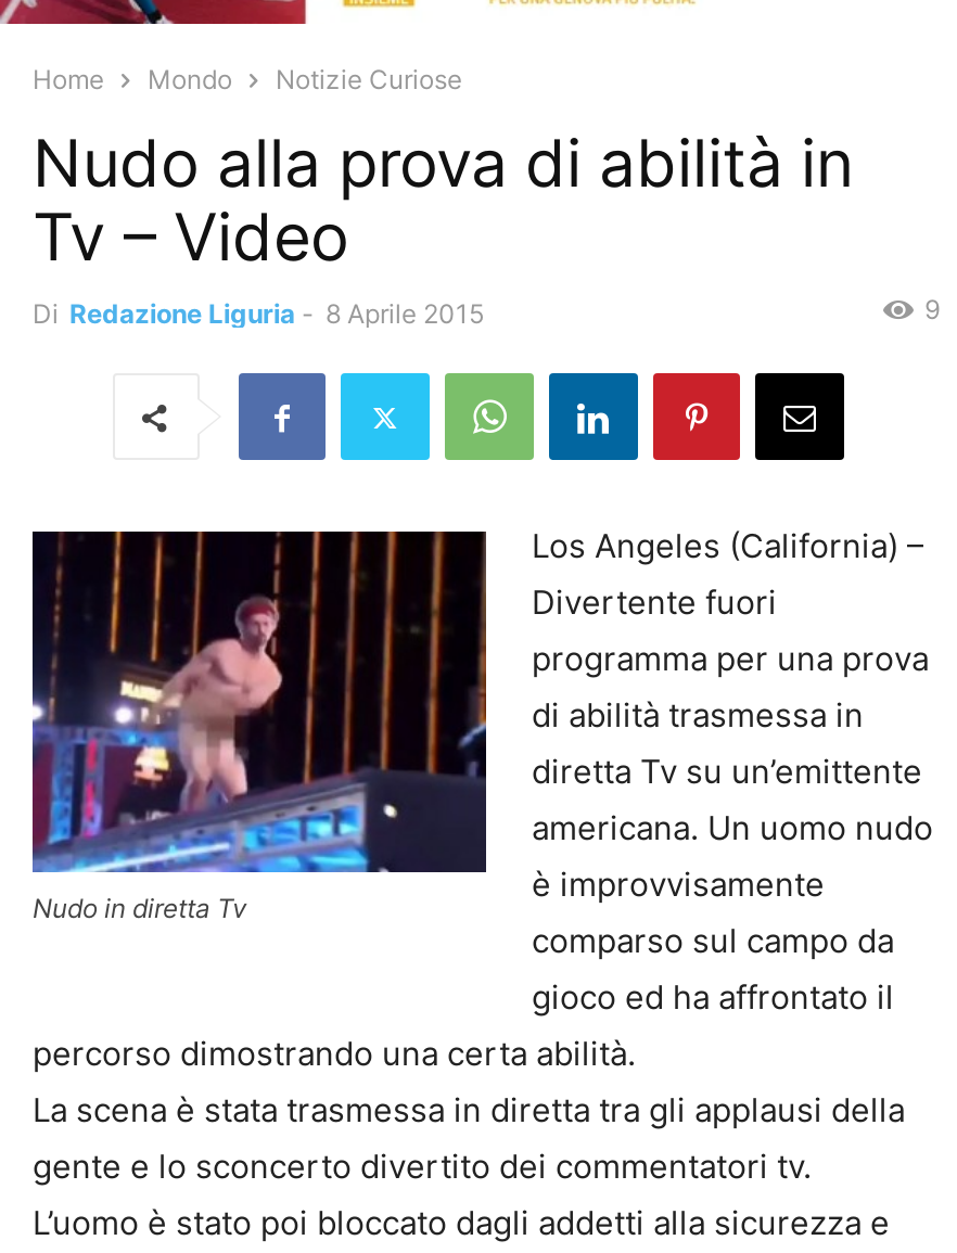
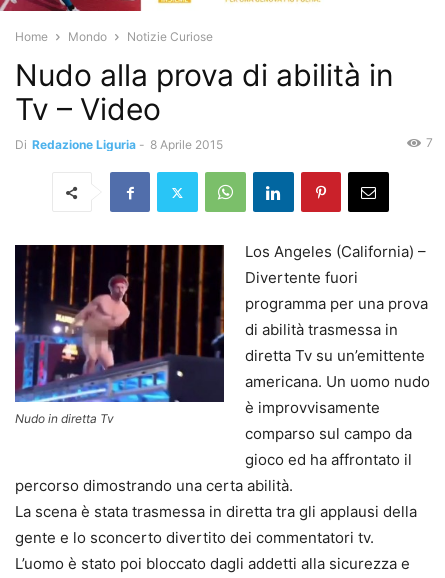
- 9
+ 7
